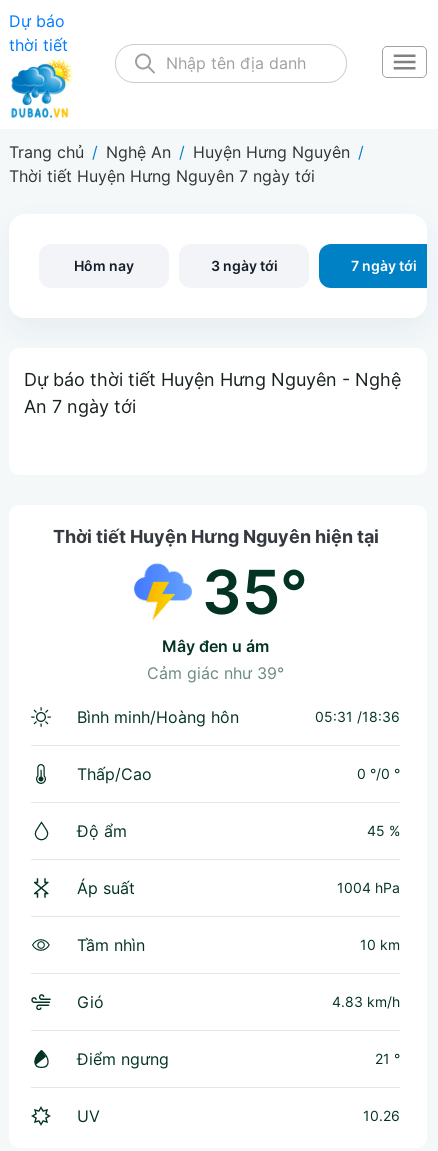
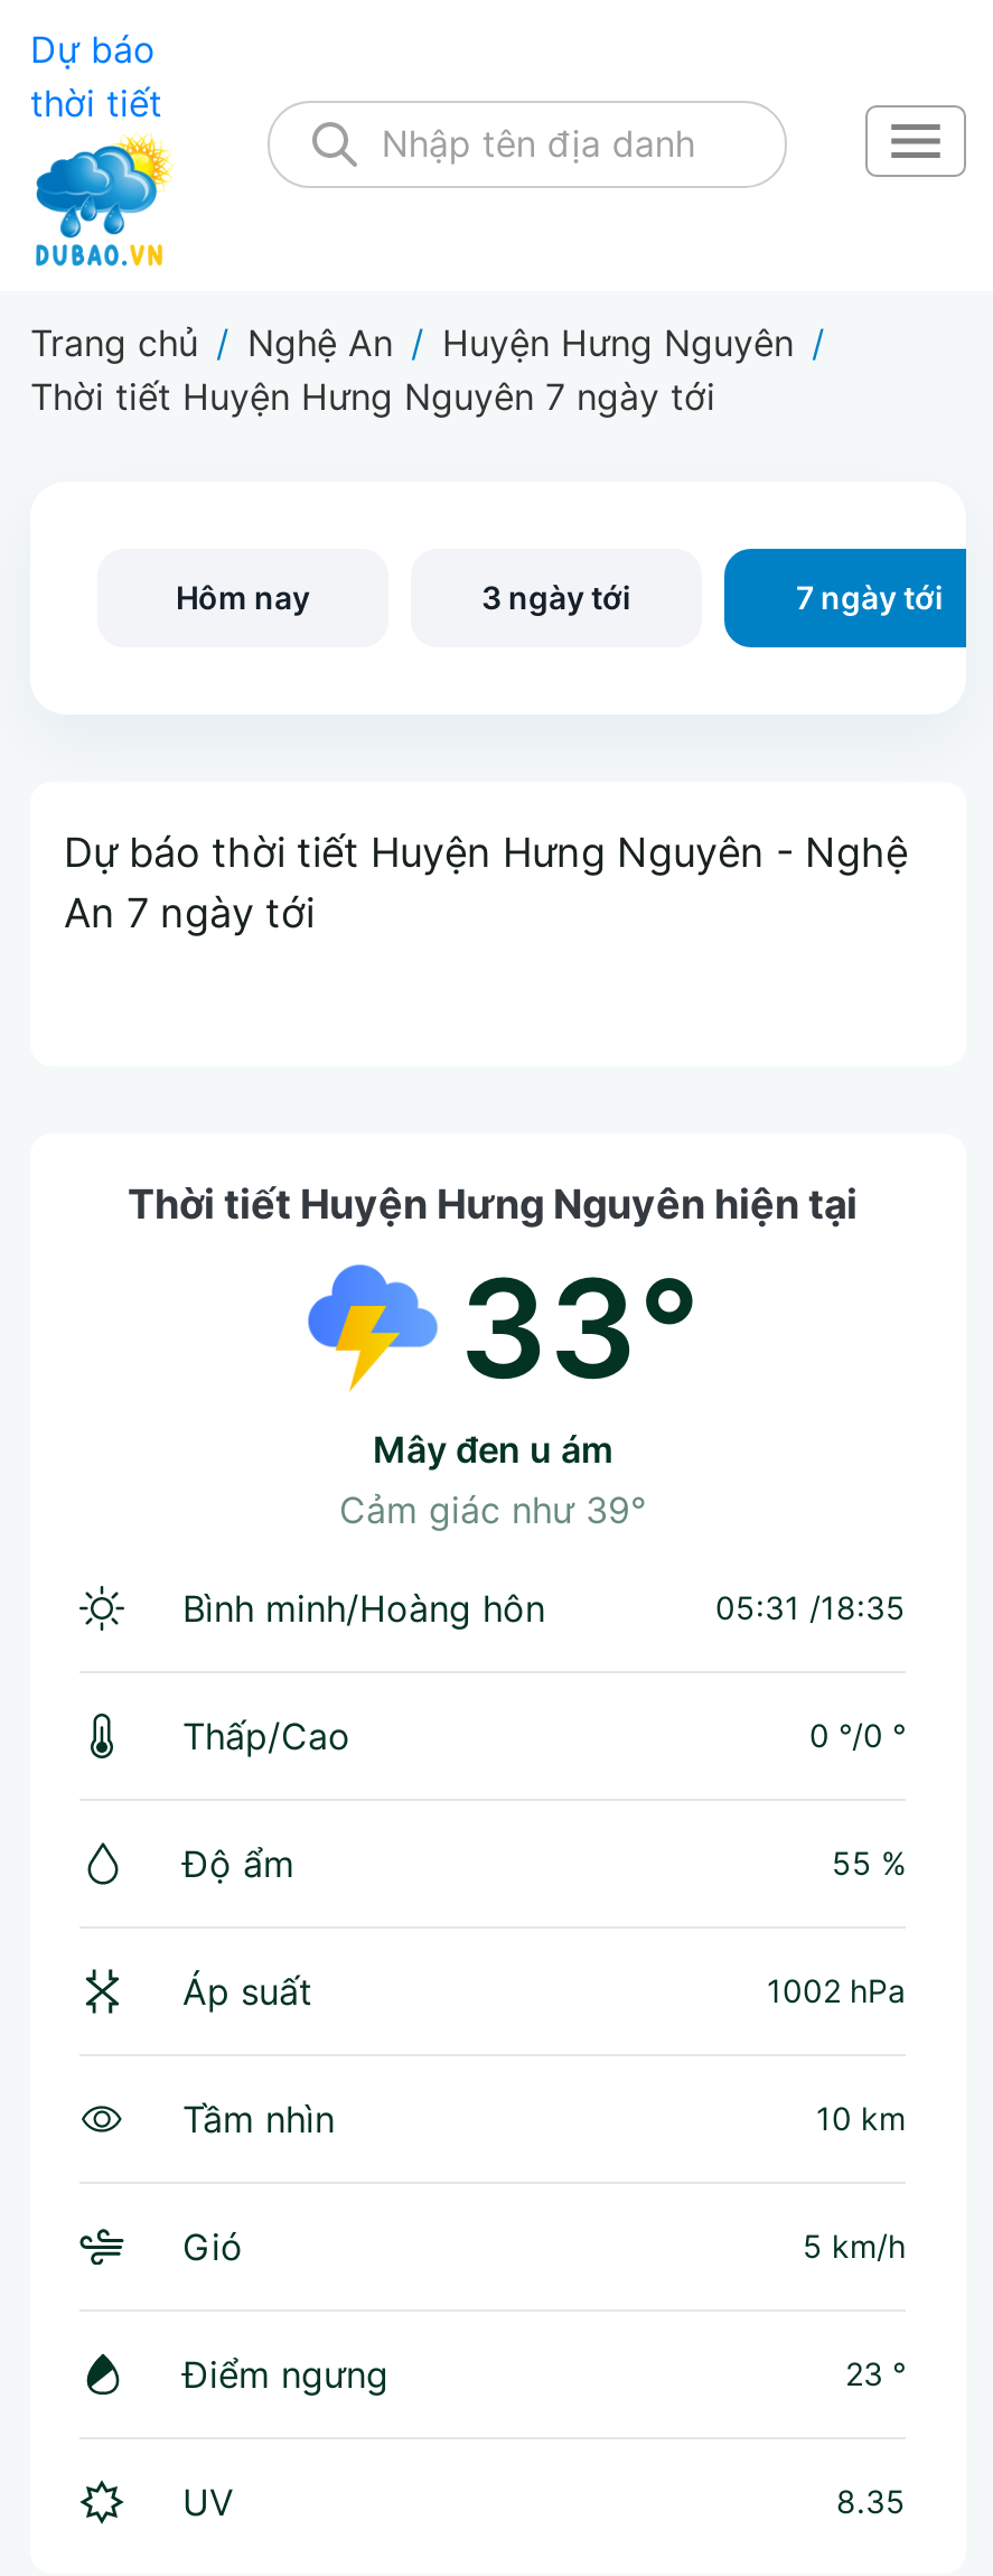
- 35°
+ 33°

- 05:31 /18:36
+ 05:31 /18:35

- 45 %
+ 55 %

- 1004 hPa
+ 1002 hPa

- 4.83 km/h
+ 5 km/h

- 21 °
+ 23 °

- 10.26
+ 8.35
